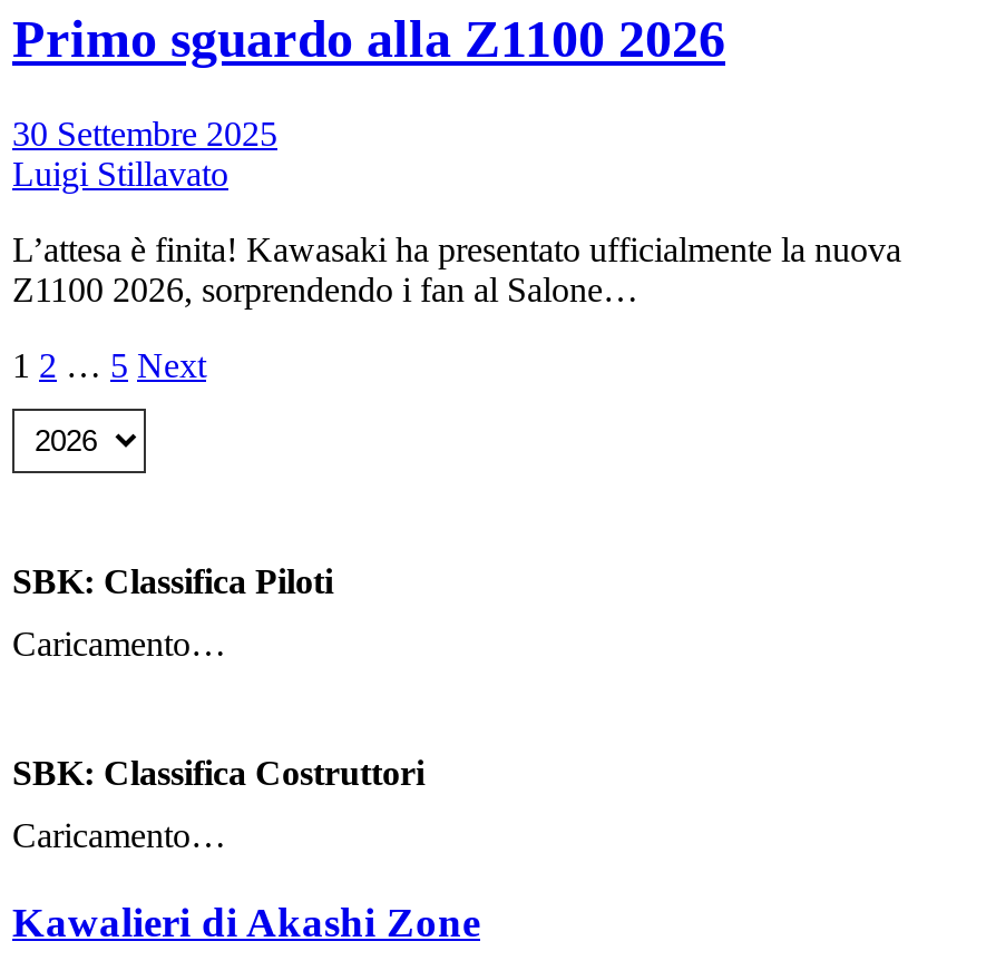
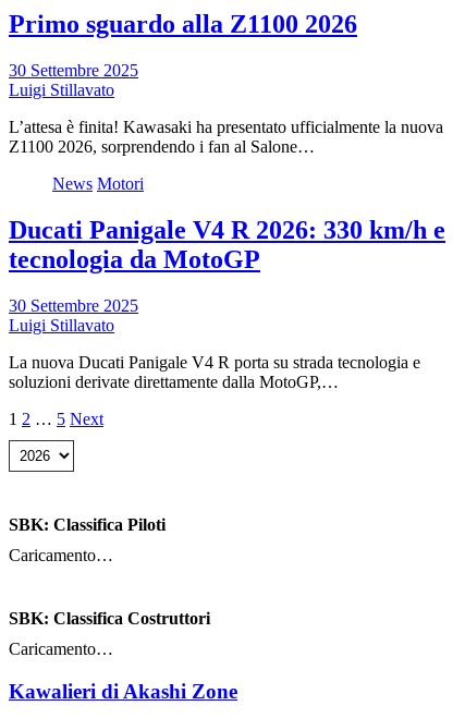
+ News Motori
+ Ducati Panigale V4 R 2026: 330 km/h e
+ tecnologia da MotoGP
+ 30 Settembre 2025
+ Luigi Stillavato
+ La nuova Ducati Panigale V4 R porta su strada tecnologia e
+ soluzioni derivate direttamente dalla MotoGP,…
